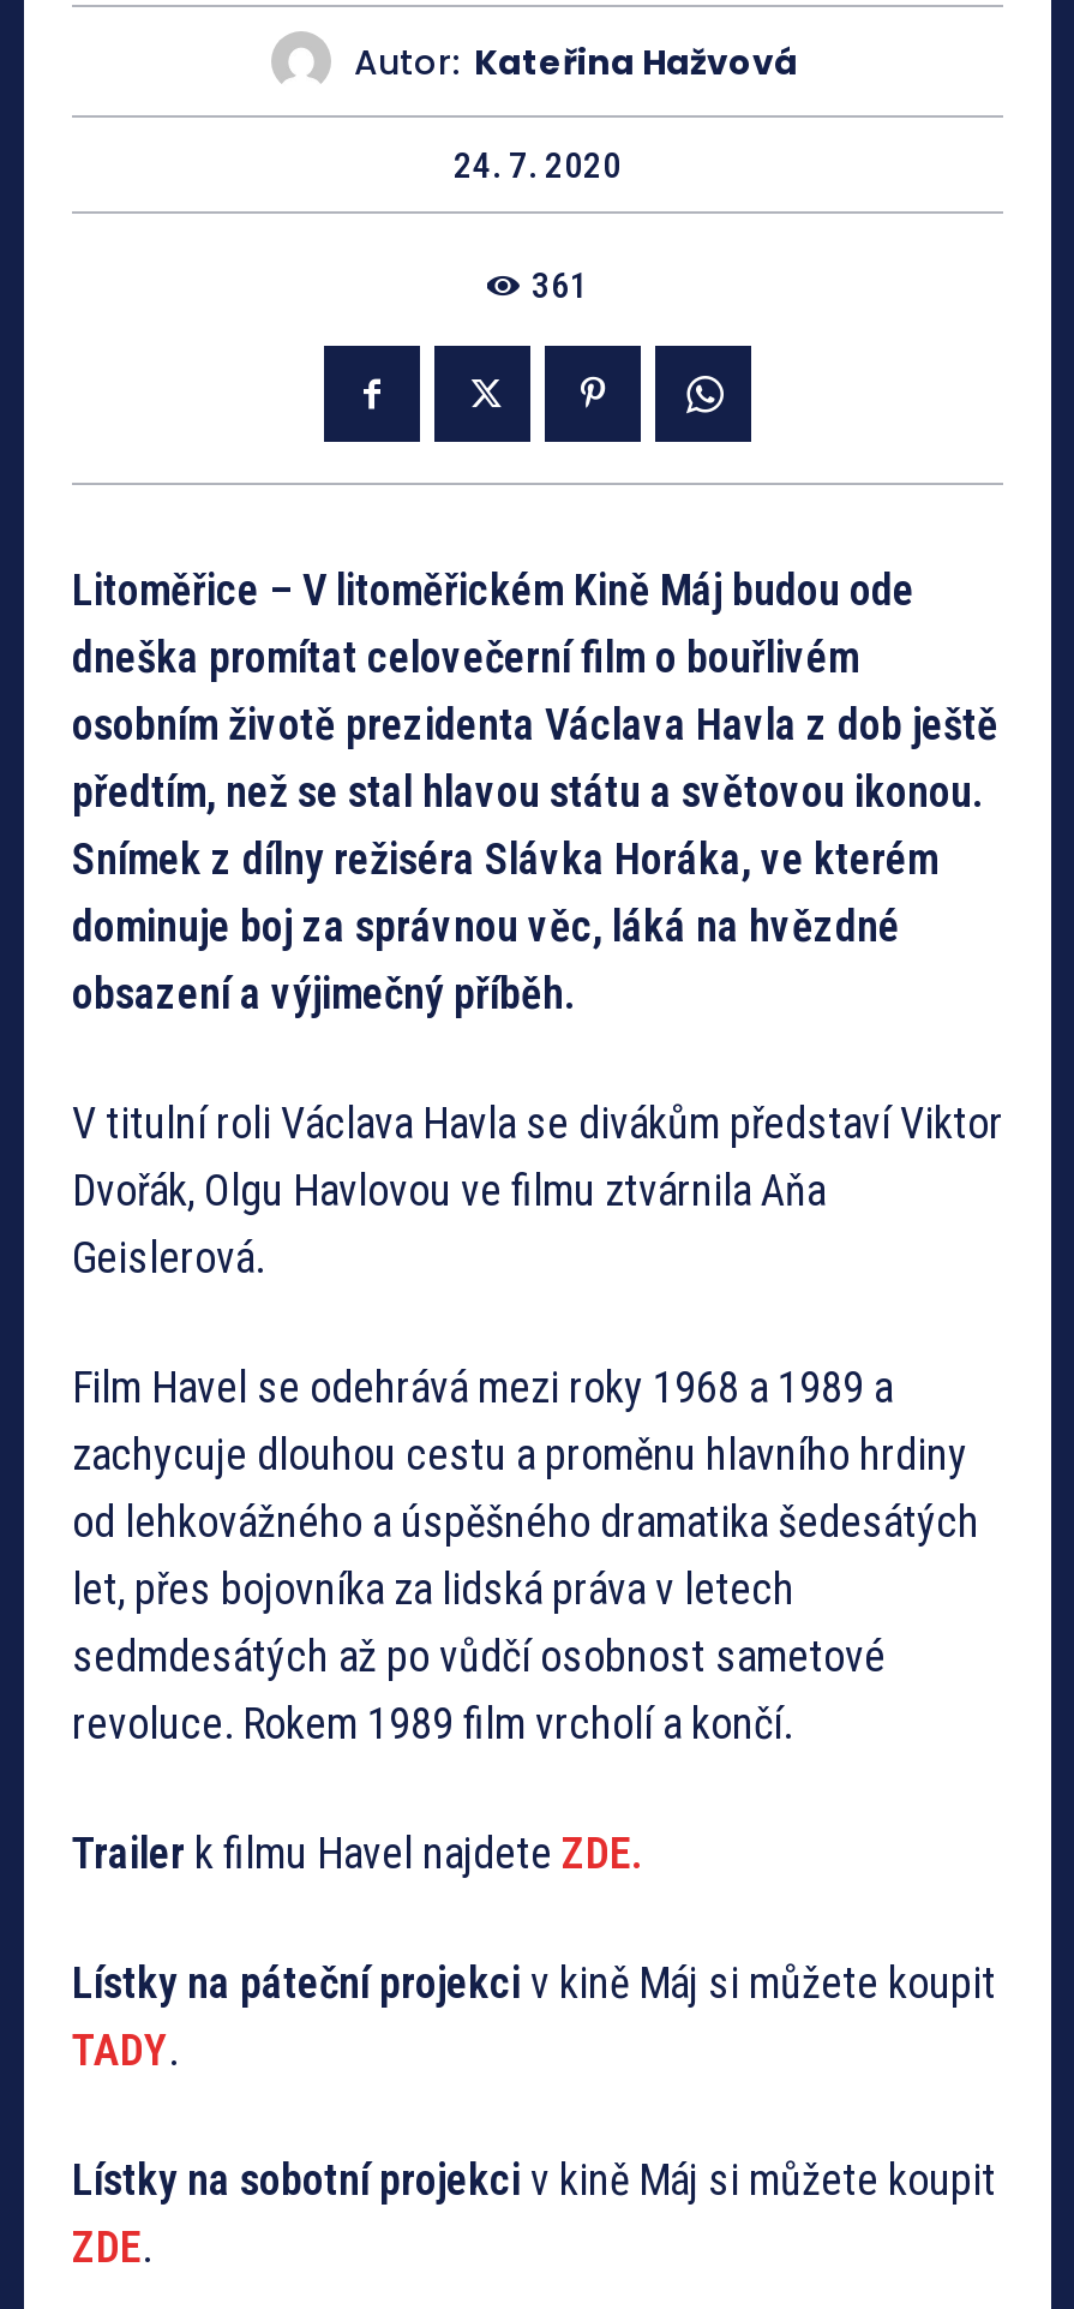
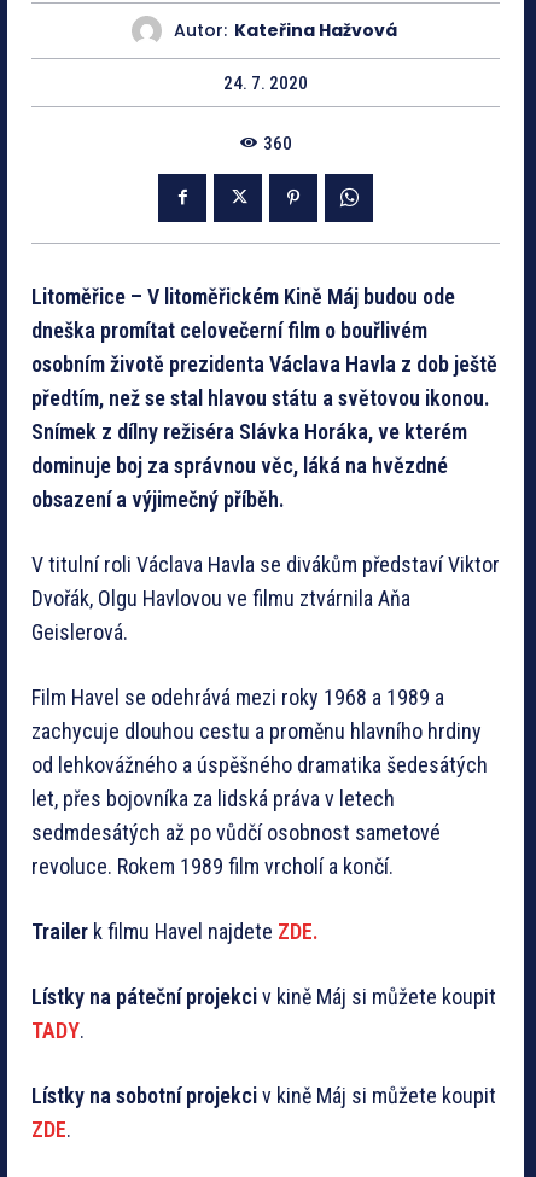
- 361
+ 360
